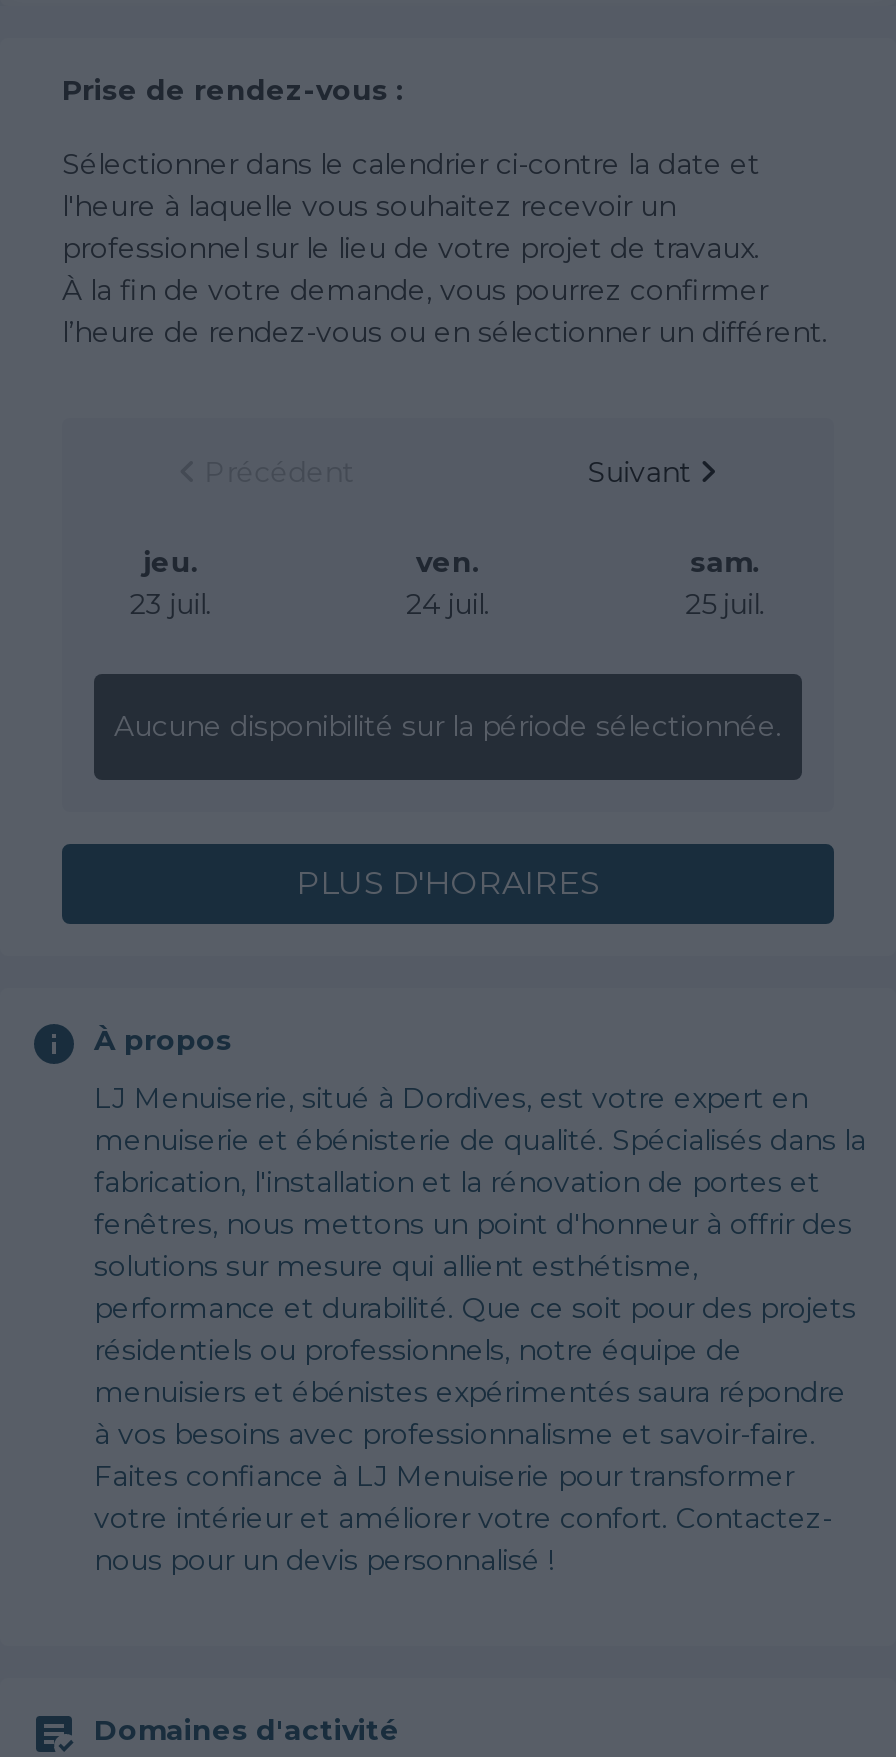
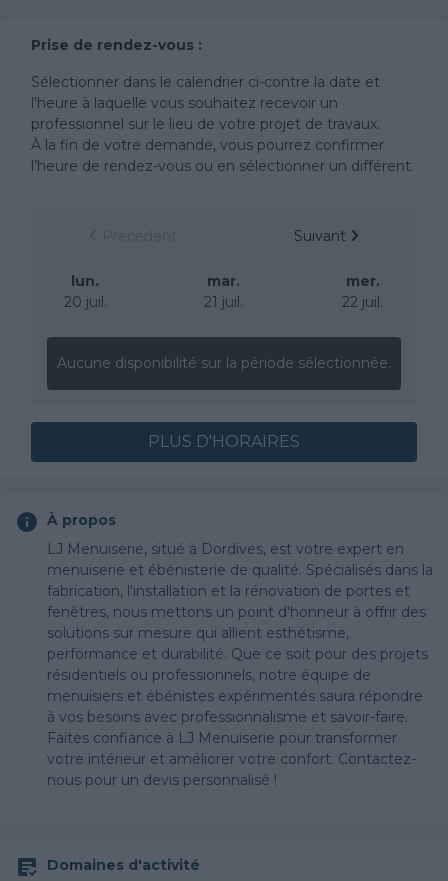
- jeu.
- 23 juil.
+ lun.
+ 20 juil.

- ven.
- 24 juil.
+ mar.
+ 21 juil.

- sam.
- 25 juil.
+ mer.
+ 22 juil.
